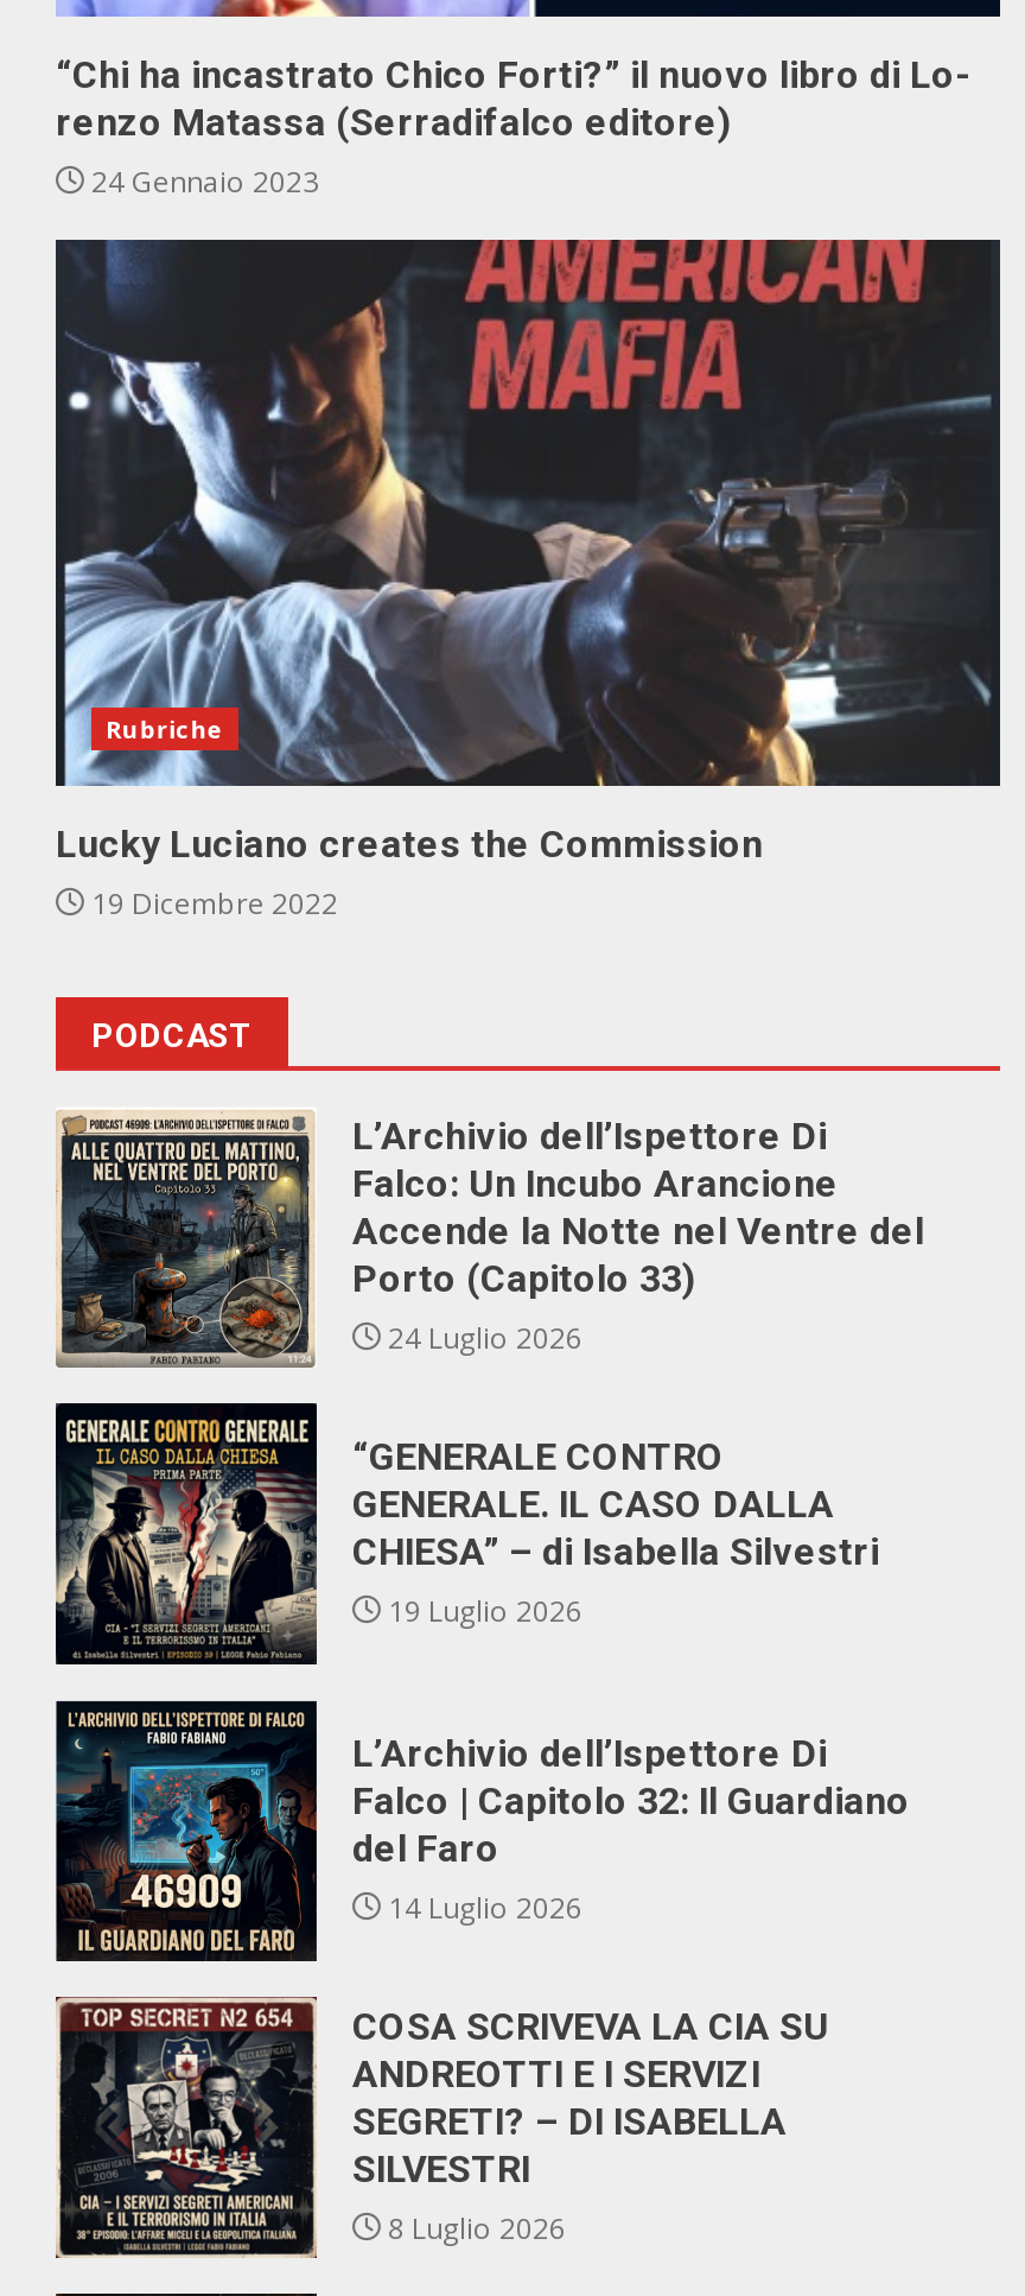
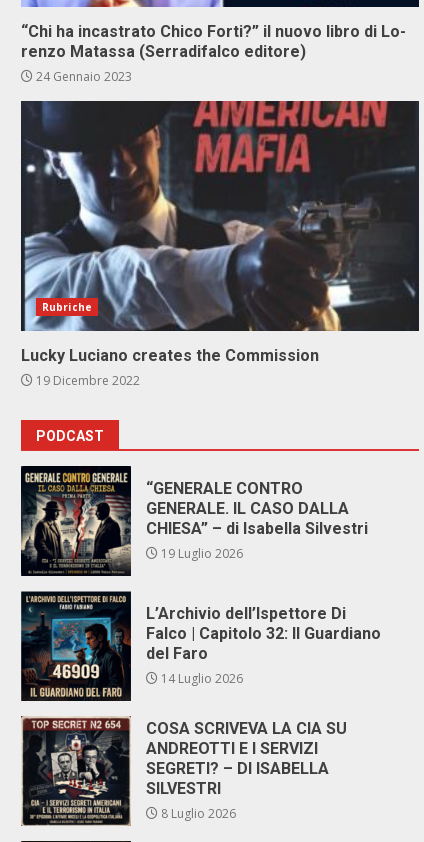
- [image]
- L’Archivio dell’Ispettore Di
- Falco: Un Incubo Arancione
- Accende la Notte nel Ventre del
- Porto (Capitolo 33)
- 24 Luglio 2026
